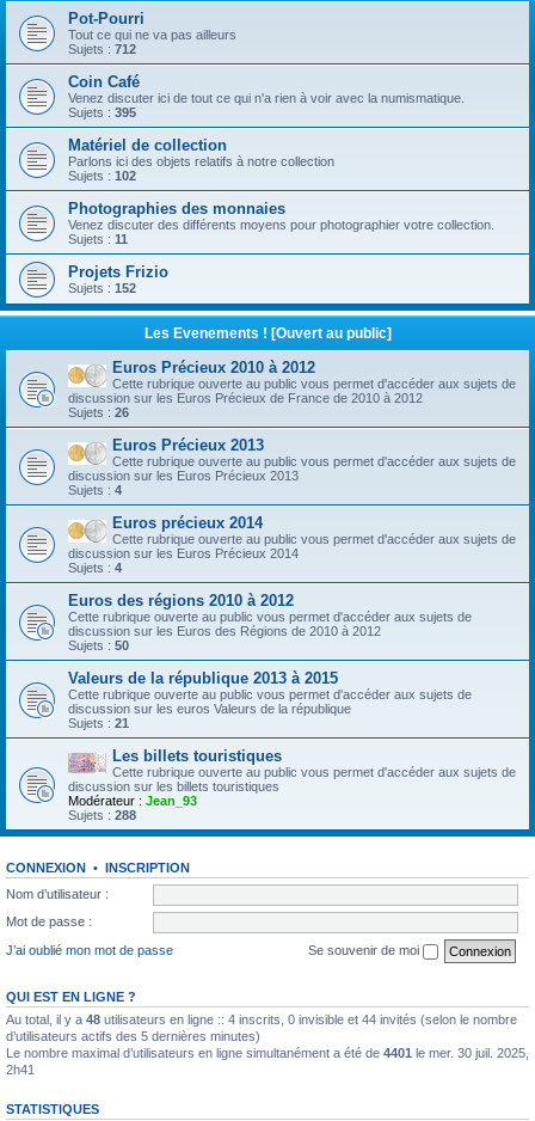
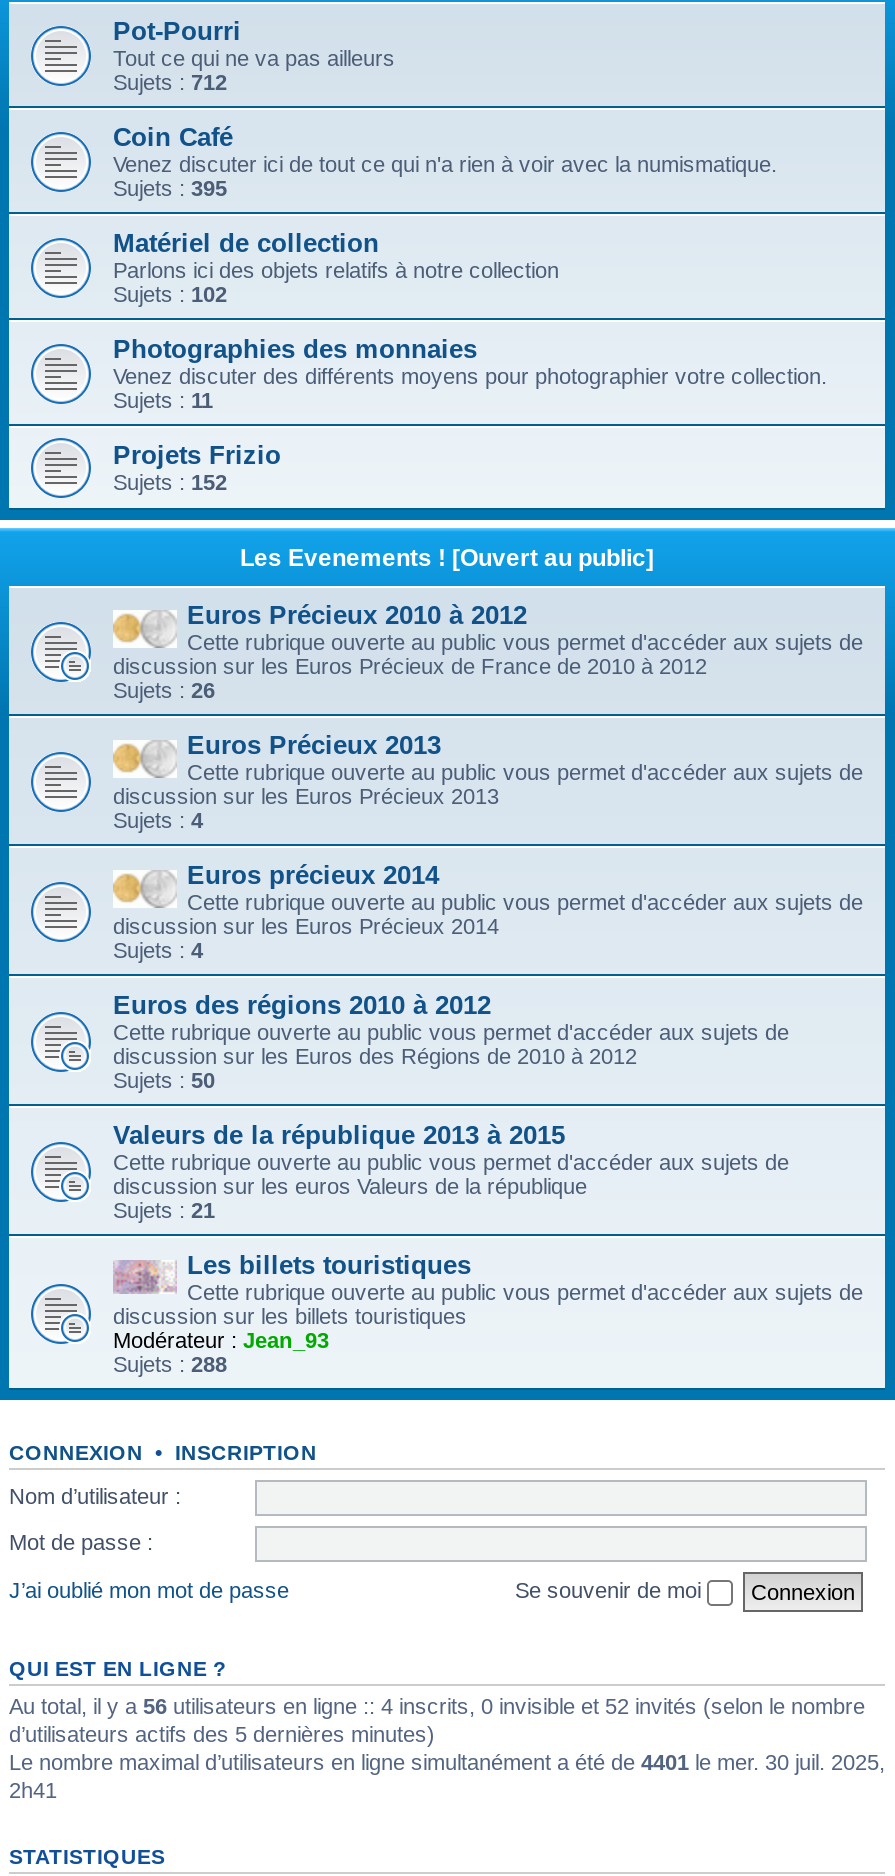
- Au total, il y a 48 utilisateurs en ligne :: 4 inscrits, 0 invisible et 44 invités (selon le nombre
+ Au total, il y a 56 utilisateurs en ligne :: 4 inscrits, 0 invisible et 52 invités (selon le nombre
